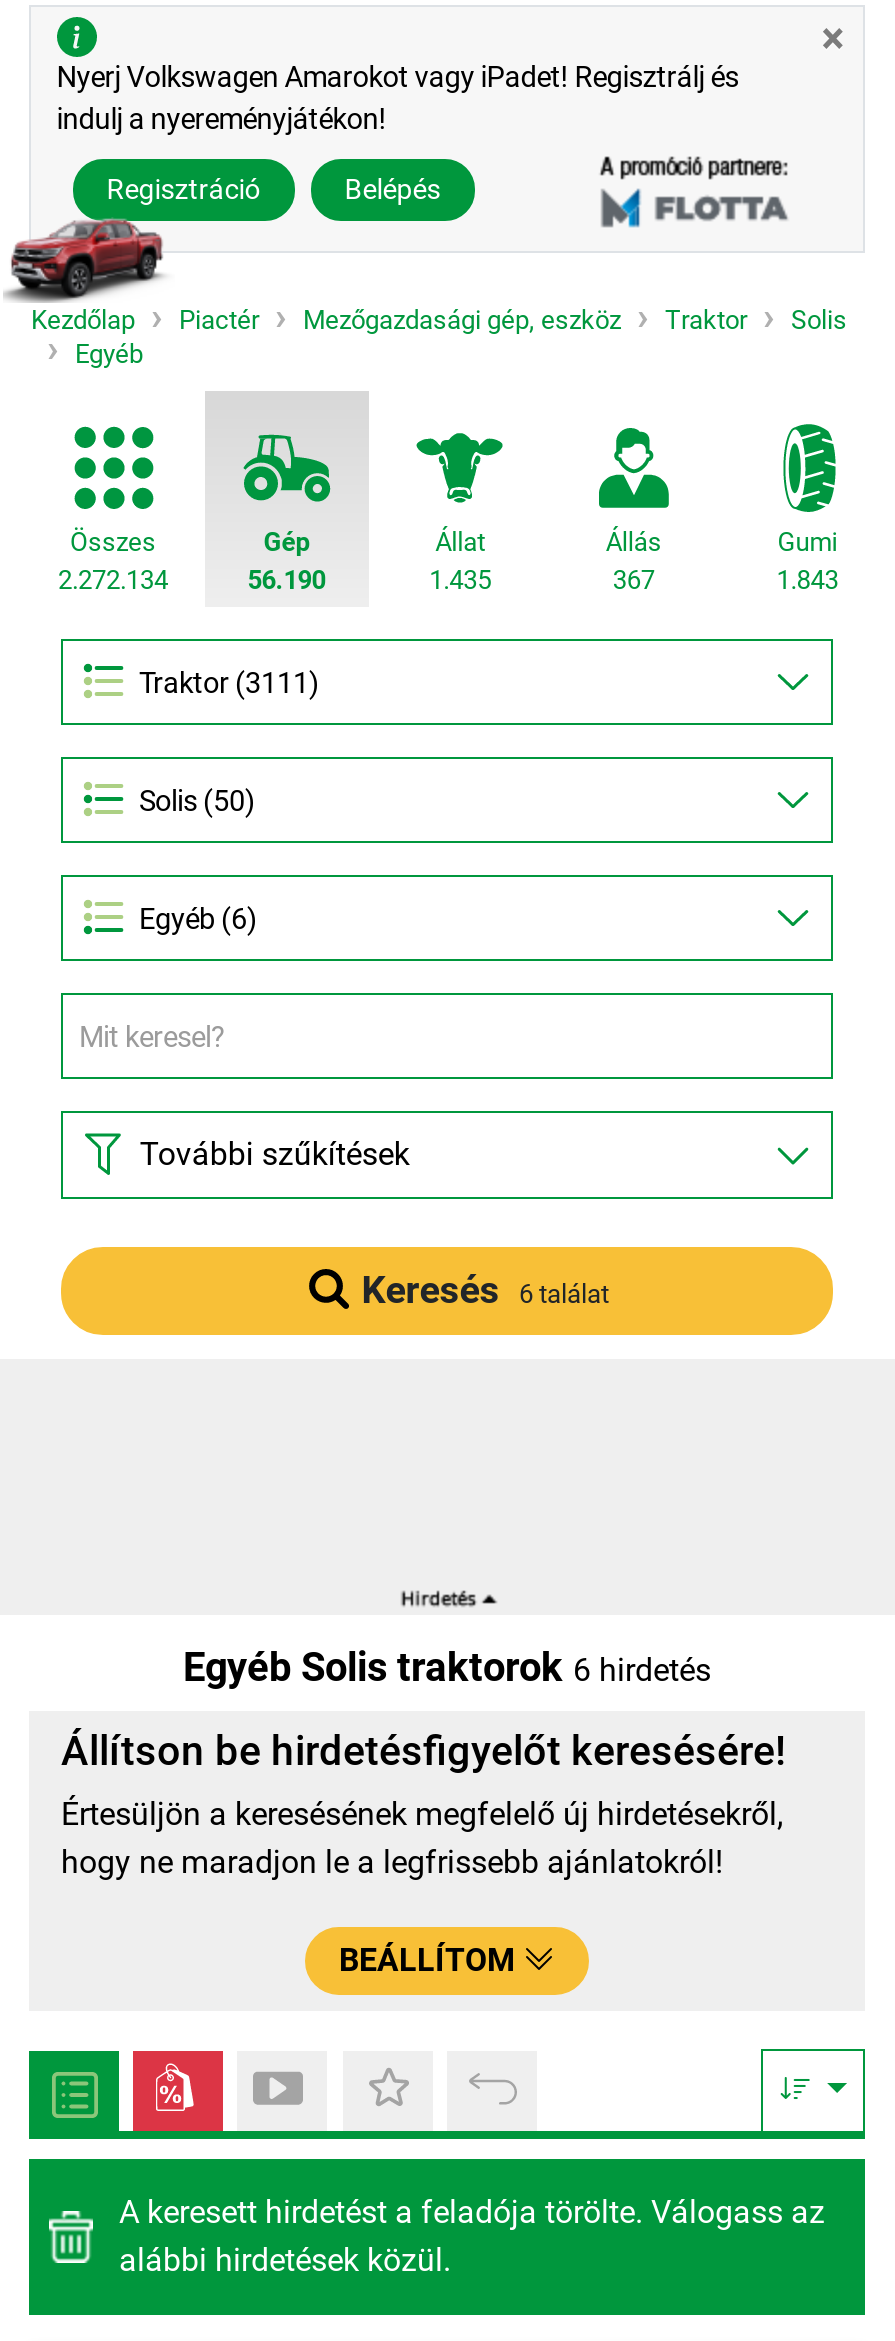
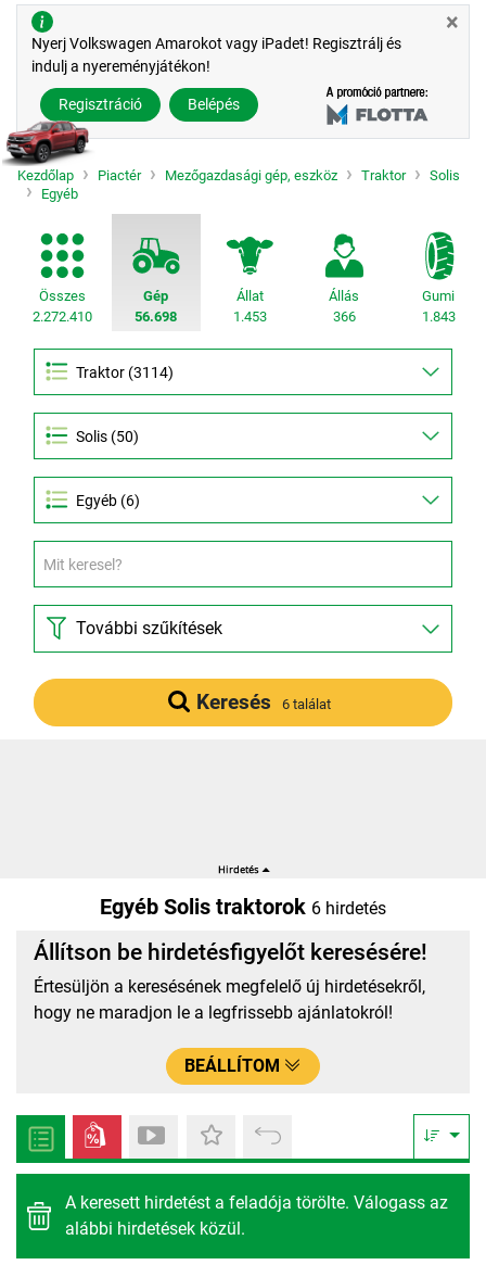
- 2.272.134
+ 2.272.410

- 56.190
+ 56.698

- 1.435
+ 1.453

- 367
+ 366
